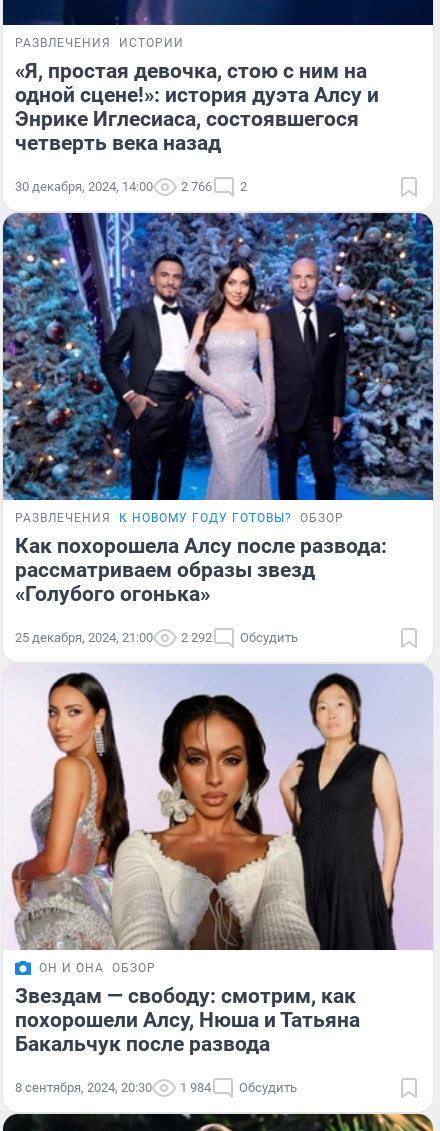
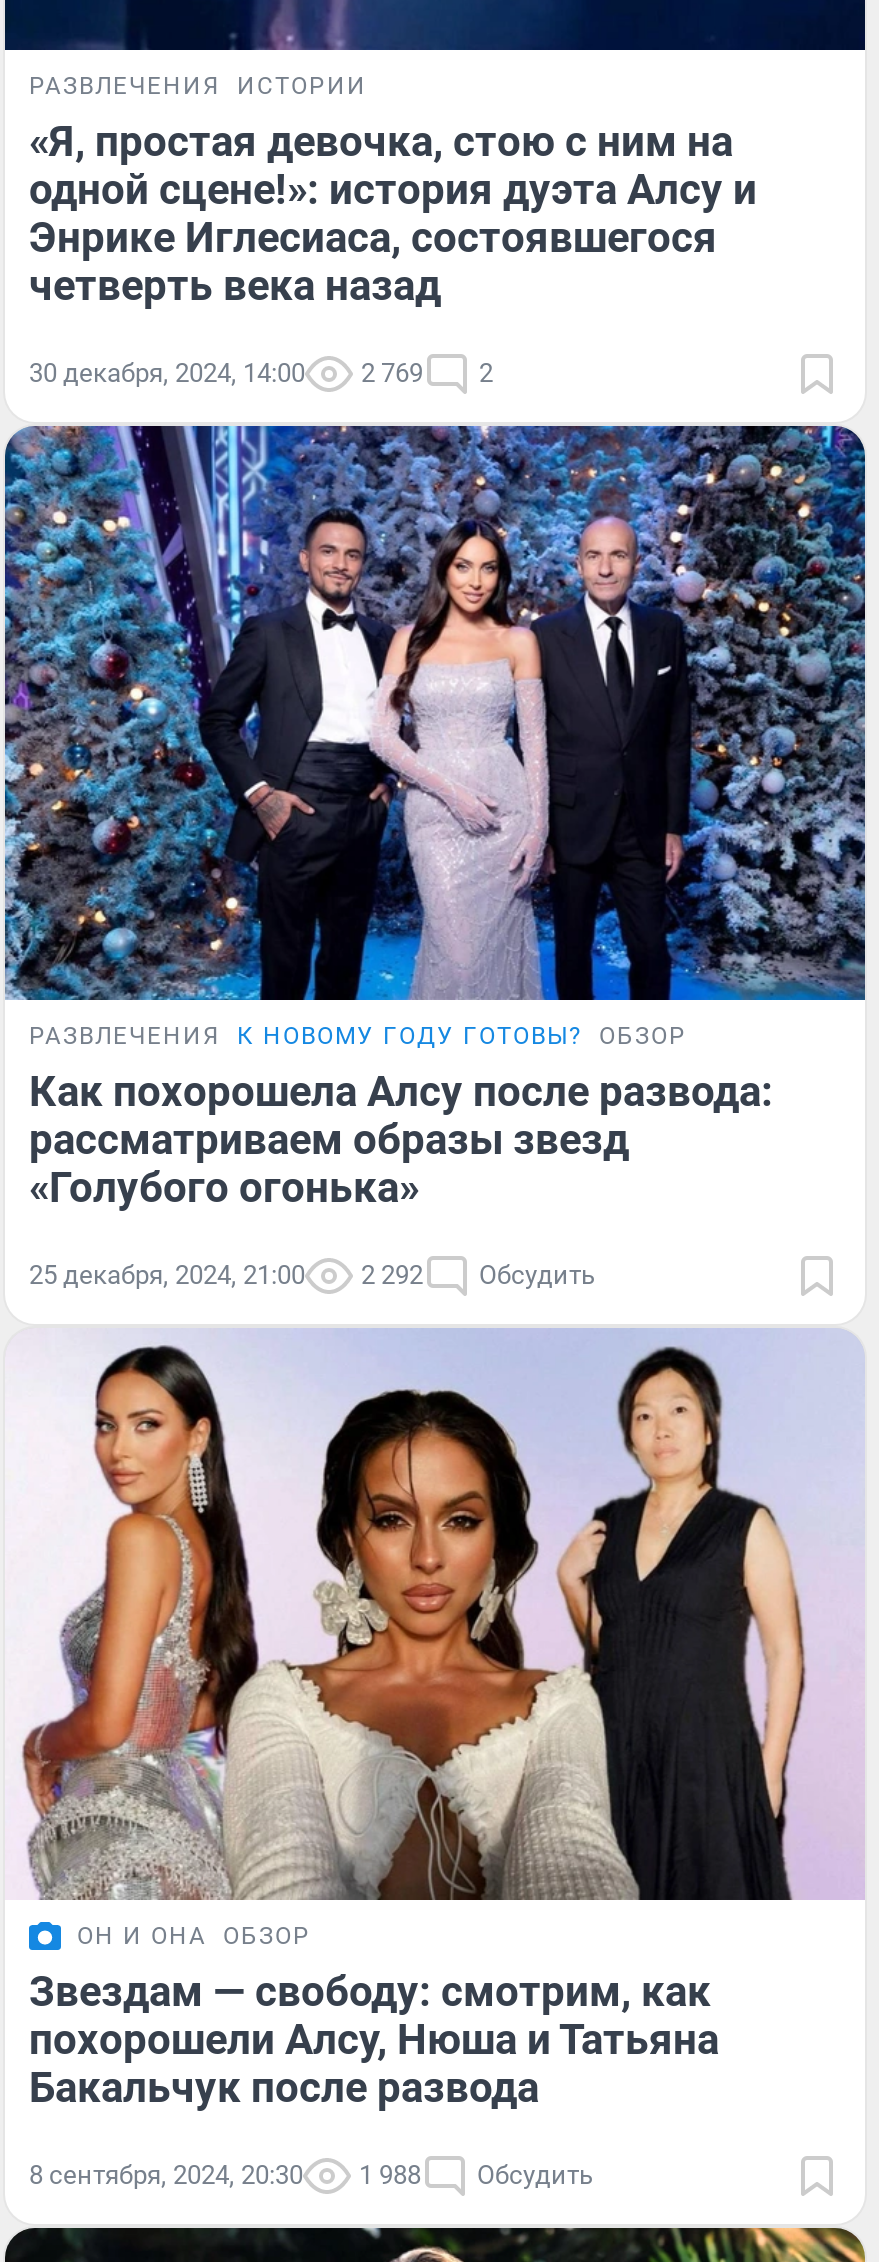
- 30 декабря, 2024, 14:00 2 766 2
+ 30 декабря, 2024, 14:00 2 769 2

- 8 сентября, 2024, 20:30 1 984 Обсудить
+ 8 сентября, 2024, 20:30 1 988 Обсудить
